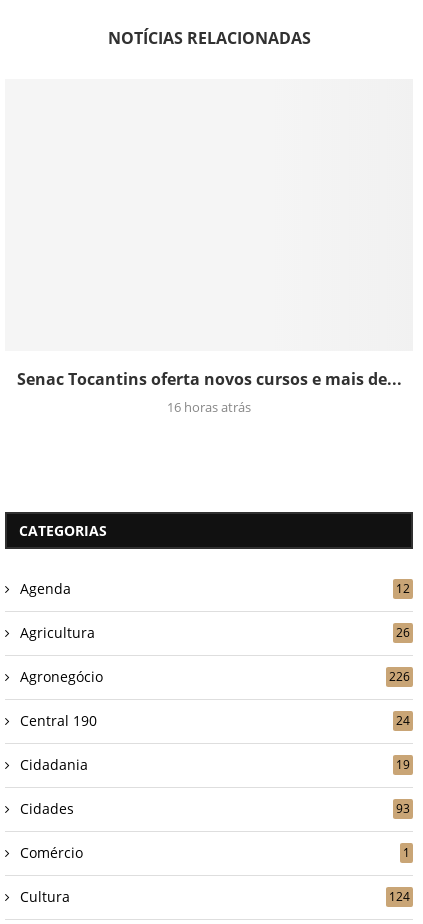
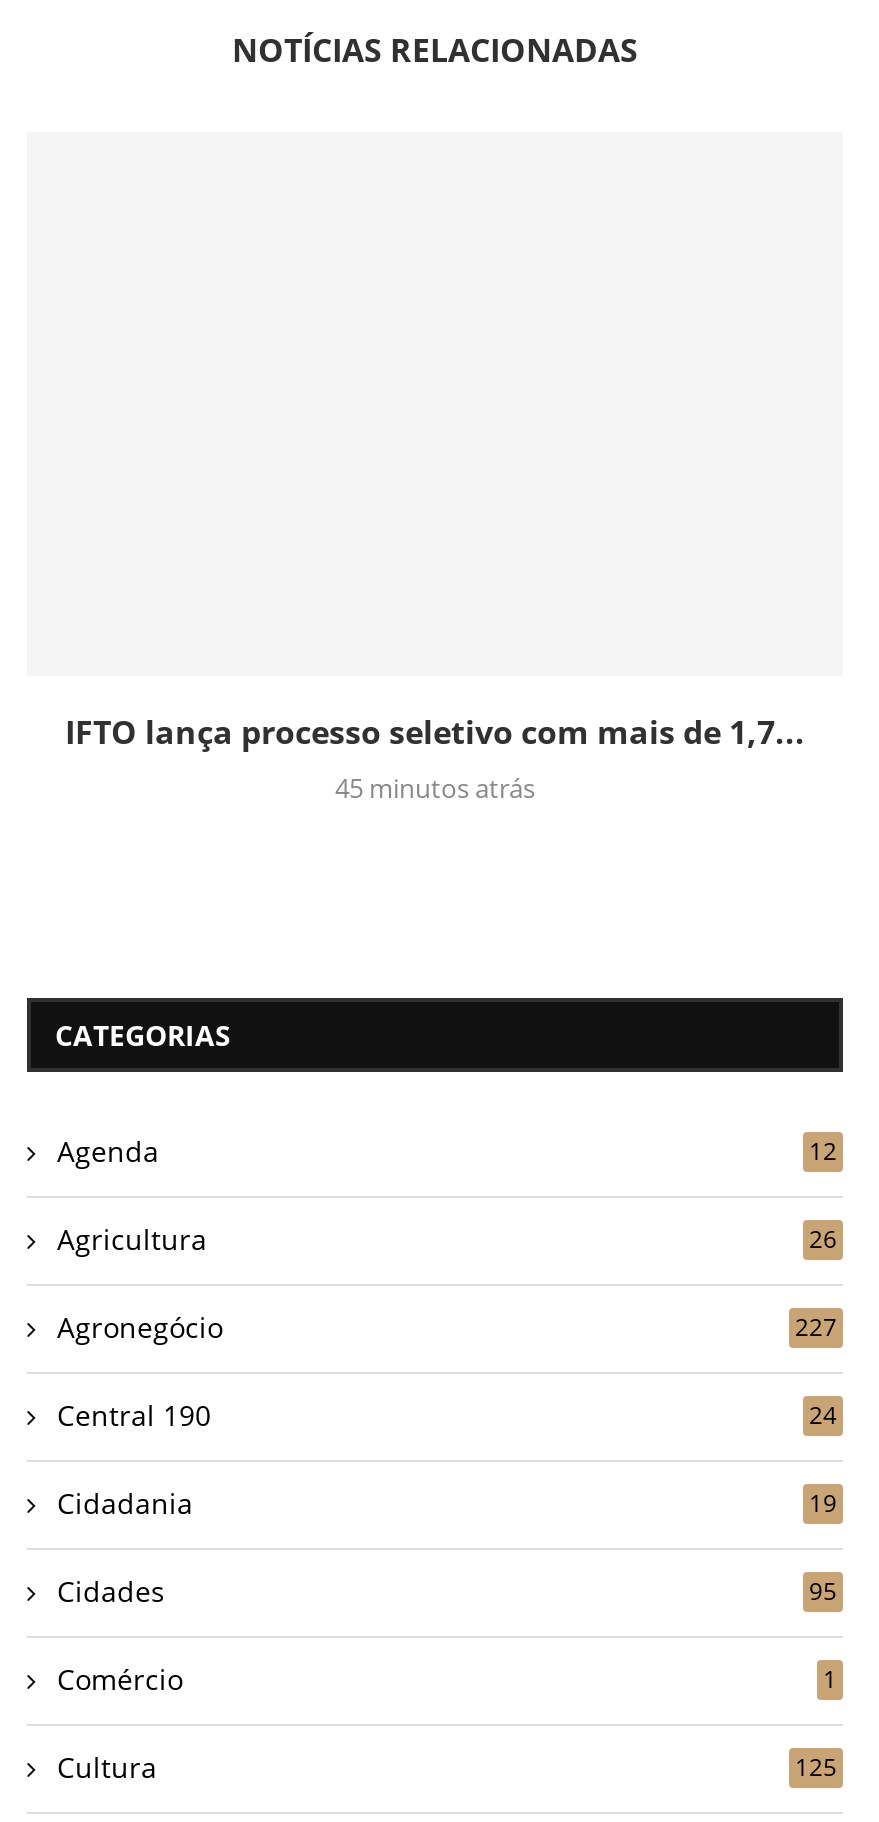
- Senac Tocantins oferta novos cursos e mais de...
- 16 horas atrás
+ IFTO lança processo seletivo com mais de 1,7...
+ 45 minutos atrás

- 226
+ 227

- 93
+ 95

- 124
+ 125
